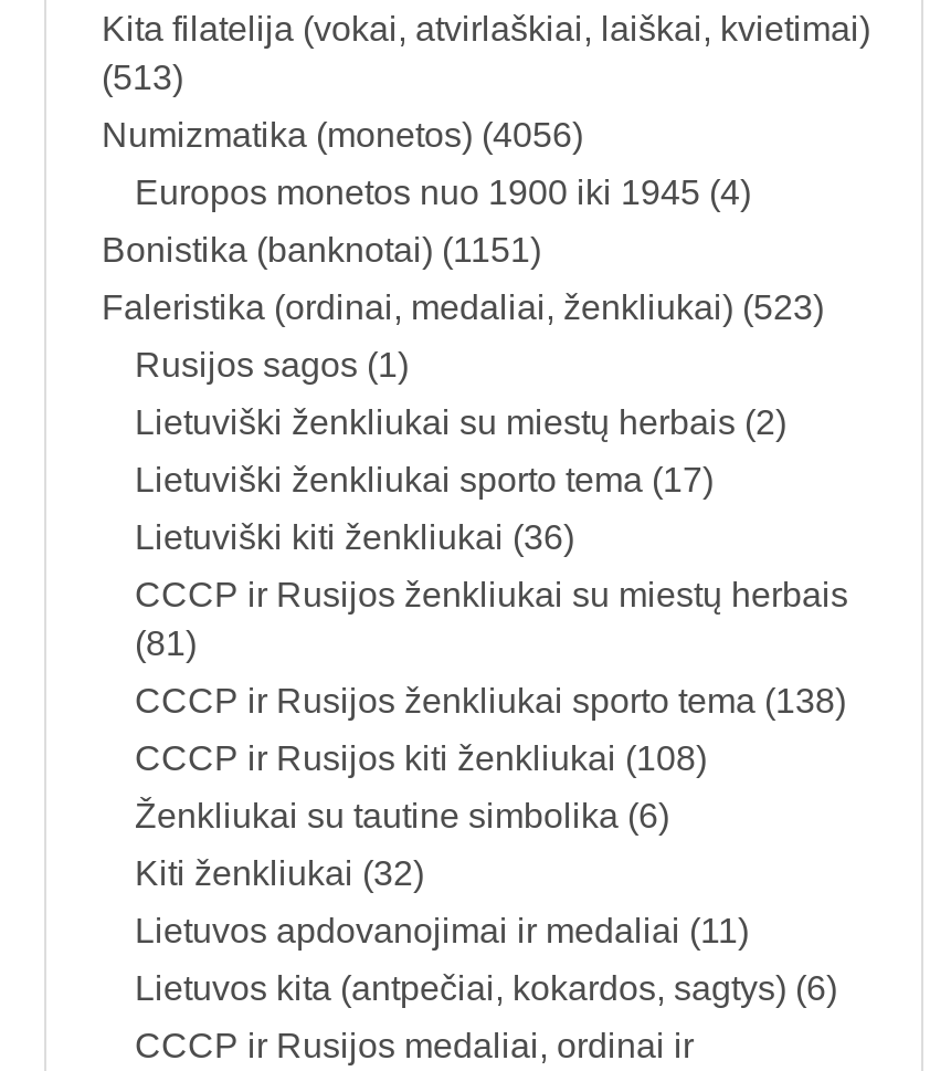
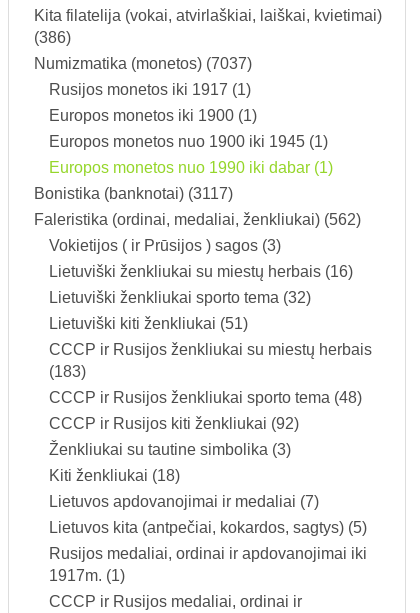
- (513)
- Numizmatika (monetos) (4056)
- Europos monetos nuo 1900 iki 1945 (4)
- Bonistika (banknotai) (1151)
- Faleristika (ordinai, medaliai, ženkliukai) (523)
- Rusijos sagos (1)
- Lietuviški ženkliukai su miestų herbais (2)
- Lietuviški ženkliukai sporto tema (17)
- Lietuviški kiti ženkliukai (36)
+ (386)
+ Numizmatika (monetos) (7037)
+ Rusijos monetos iki 1917 (1)
+ Europos monetos iki 1900 (1)
+ Europos monetos nuo 1900 iki 1945 (1)
+ Europos monetos nuo 1990 iki dabar (1)
+ Bonistika (banknotai) (3117)
+ Faleristika (ordinai, medaliai, ženkliukai) (562)
+ Vokietijos ( ir Prūsijos ) sagos (3)
+ Lietuviški ženkliukai su miestų herbais (16)
+ Lietuviški ženkliukai sporto tema (32)
+ Lietuviški kiti ženkliukai (51)

- (81)
- CCCP ir Rusijos ženkliukai sporto tema (138)
- CCCP ir Rusijos kiti ženkliukai (108)
- Ženkliukai su tautine simbolika (6)
- Kiti ženkliukai (32)
- Lietuvos apdovanojimai ir medaliai (11)
- Lietuvos kita (antpečiai, kokardos, sagtys) (6)
+ (183)
+ CCCP ir Rusijos ženkliukai sporto tema (48)
+ CCCP ir Rusijos kiti ženkliukai (92)
+ Ženkliukai su tautine simbolika (3)
+ Kiti ženkliukai (18)
+ Lietuvos apdovanojimai ir medaliai (7)
+ Lietuvos kita (antpečiai, kokardos, sagtys) (5)
+ Rusijos medaliai, ordinai ir apdovanojimai iki
+ 1917m. (1)
